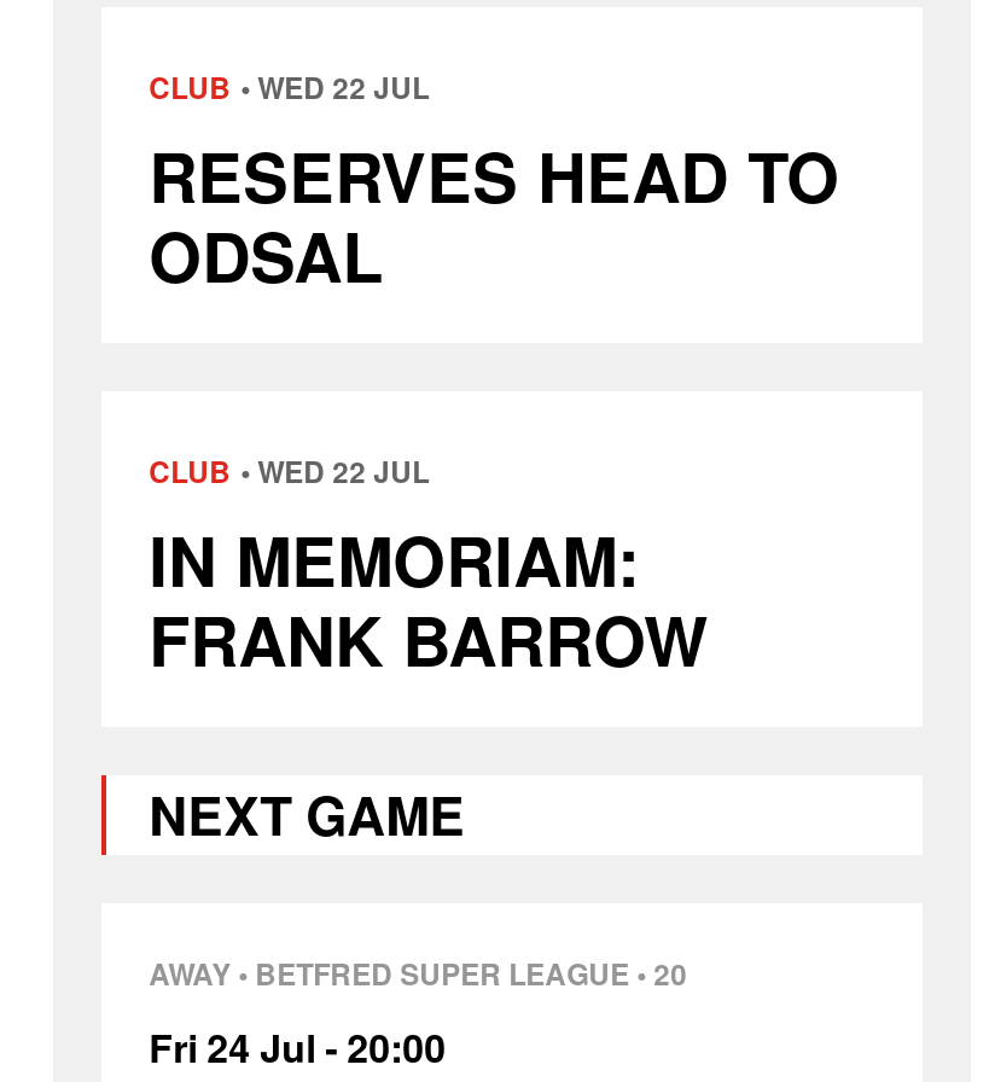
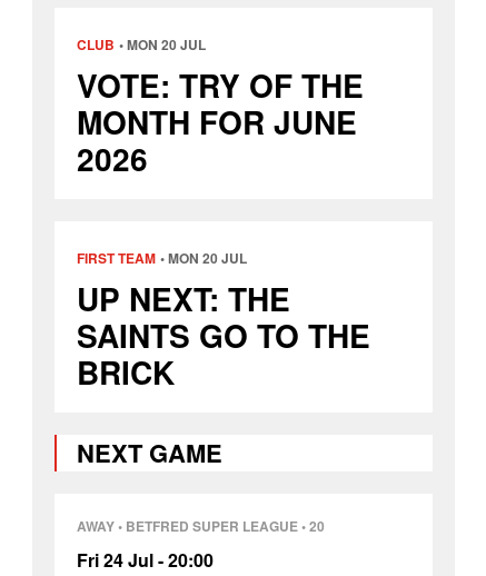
- WED 22 JUL
- RESERVES HEAD TO
- ODSAL
+ MON 20 JUL
+ VOTE: TRY OF THE
+ MONTH FOR JUNE
+ 2026

- CLUB
- WED 22 JUL
- IN MEMORIAM:
- FRANK BARROW
+ FIRST TEAM
+ MON 20 JUL
+ UP NEXT: THE
+ SAINTS GO TO THE
+ BRICK
